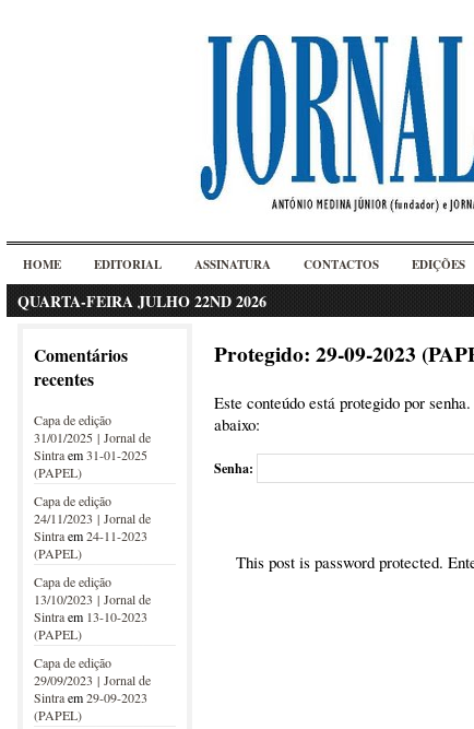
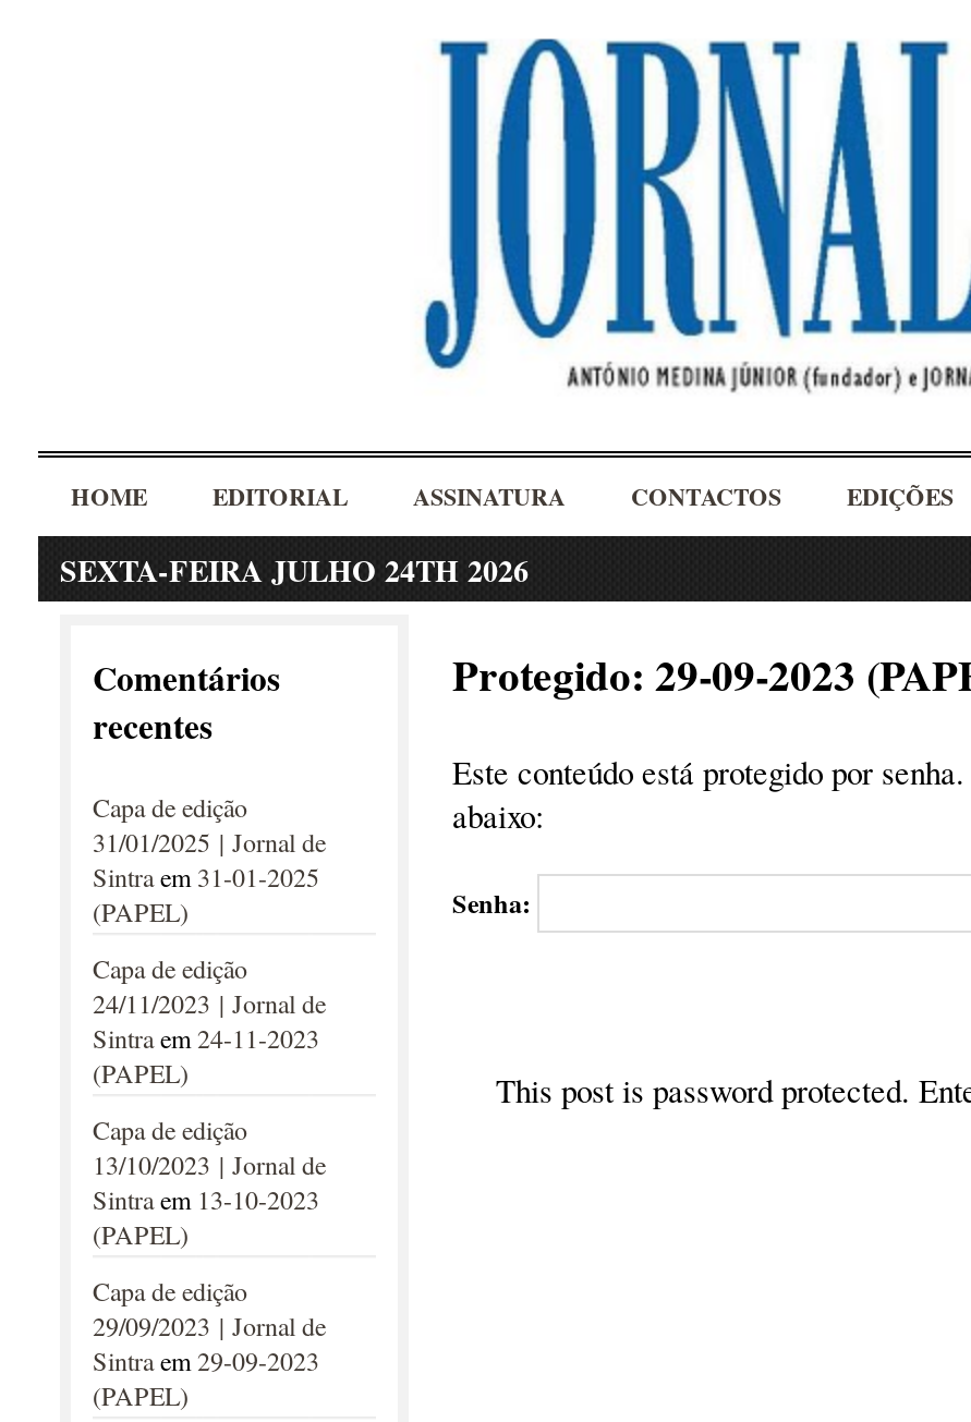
- QUARTA-FEIRA JULHO 22ND 2026
+ SEXTA-FEIRA JULHO 24TH 2026
